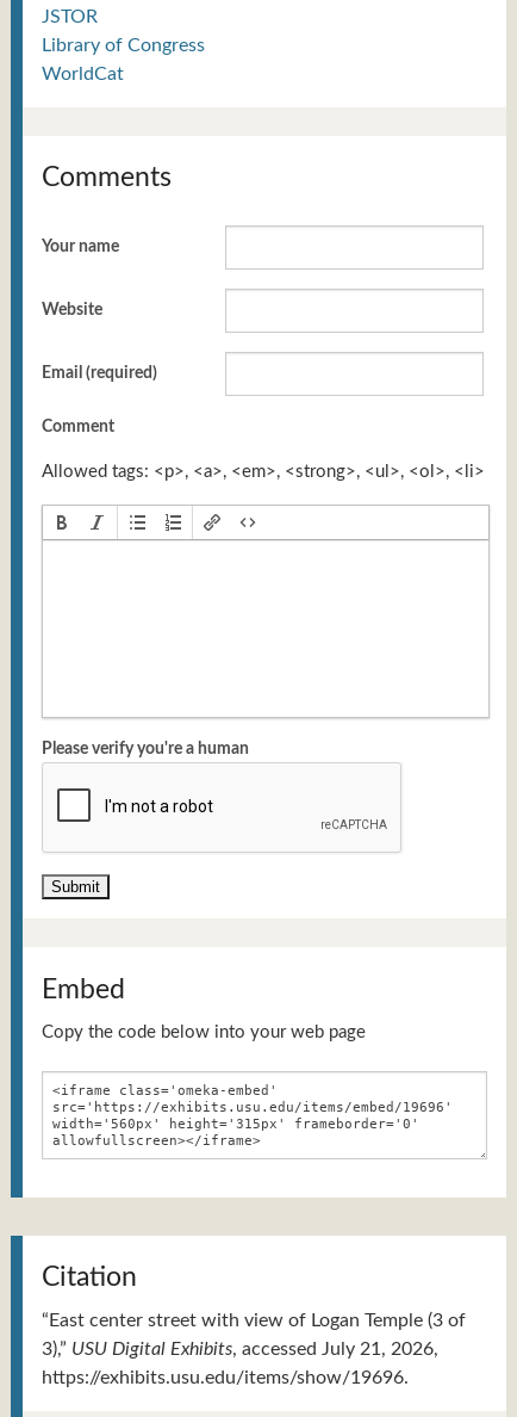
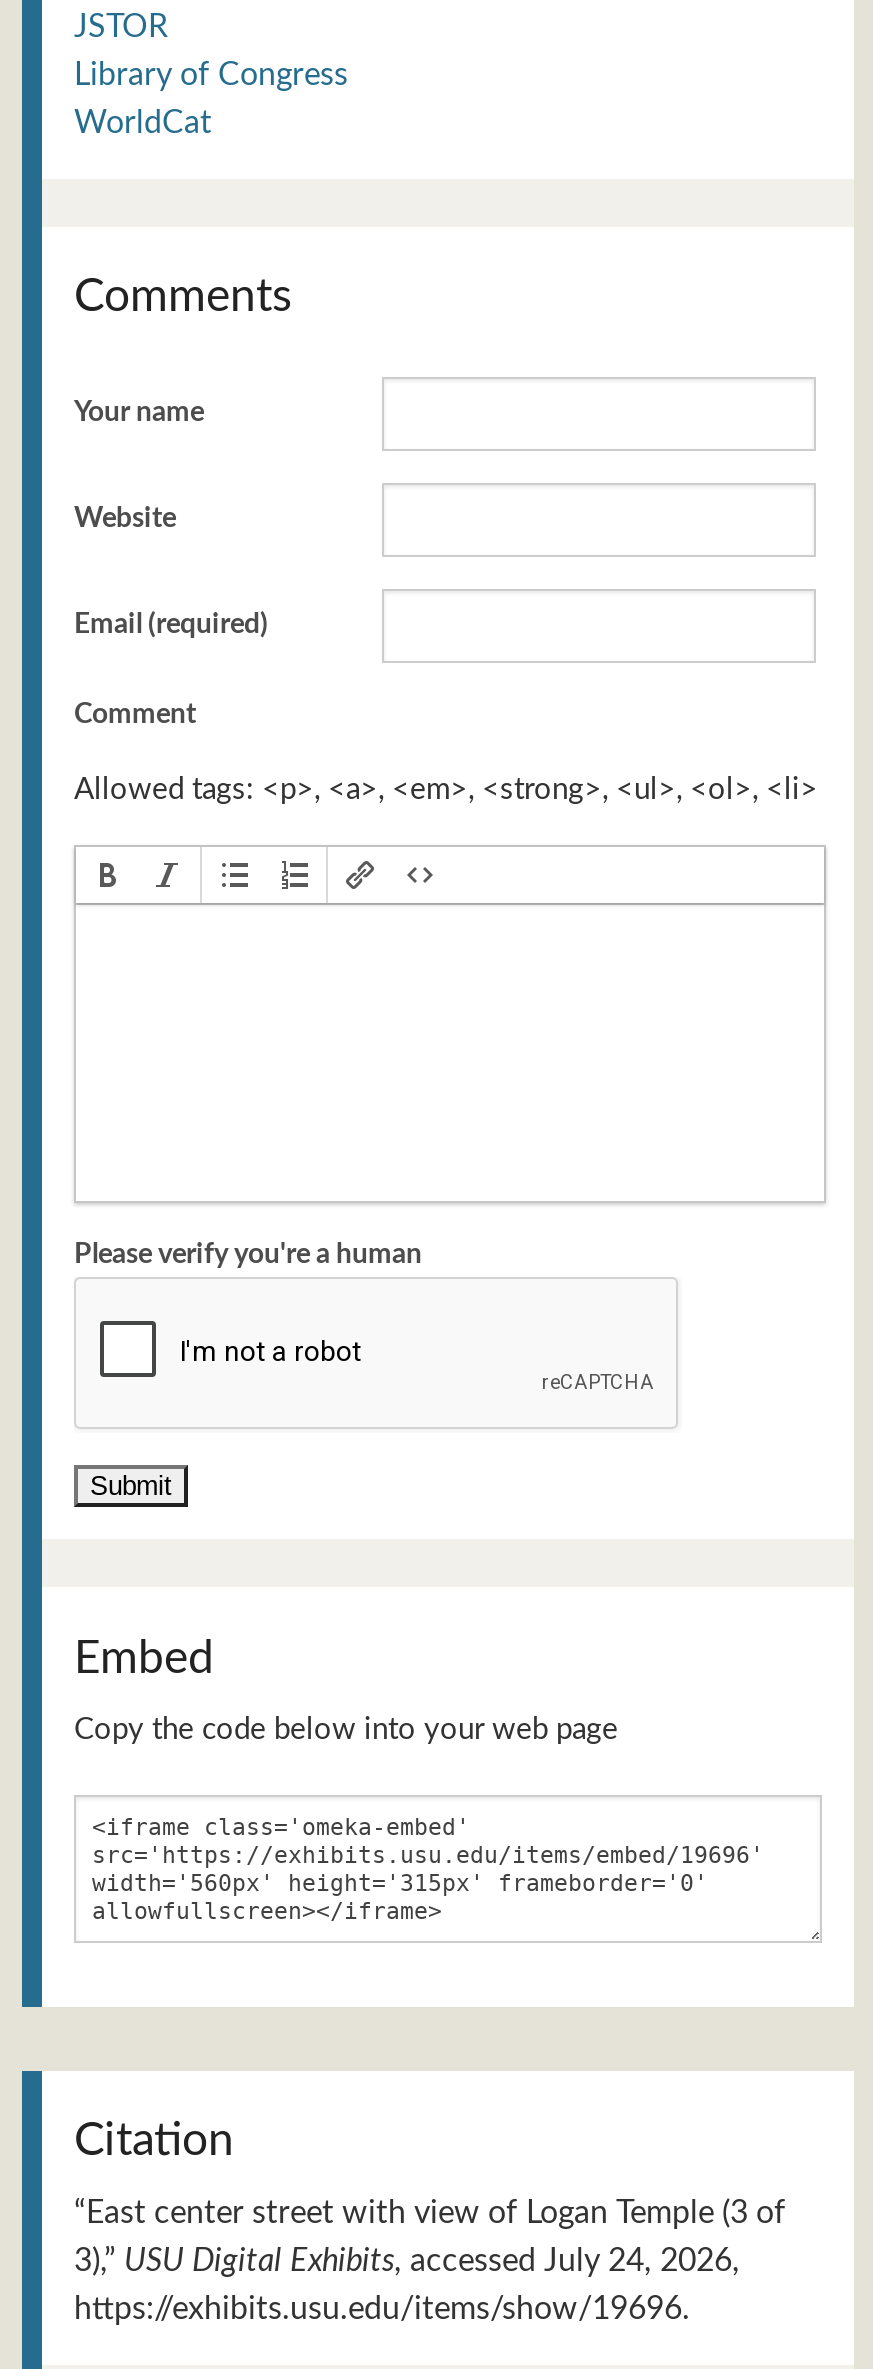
- 3),” USU Digital Exhibits, accessed July 21, 2026,
+ 3),” USU Digital Exhibits, accessed July 24, 2026,
